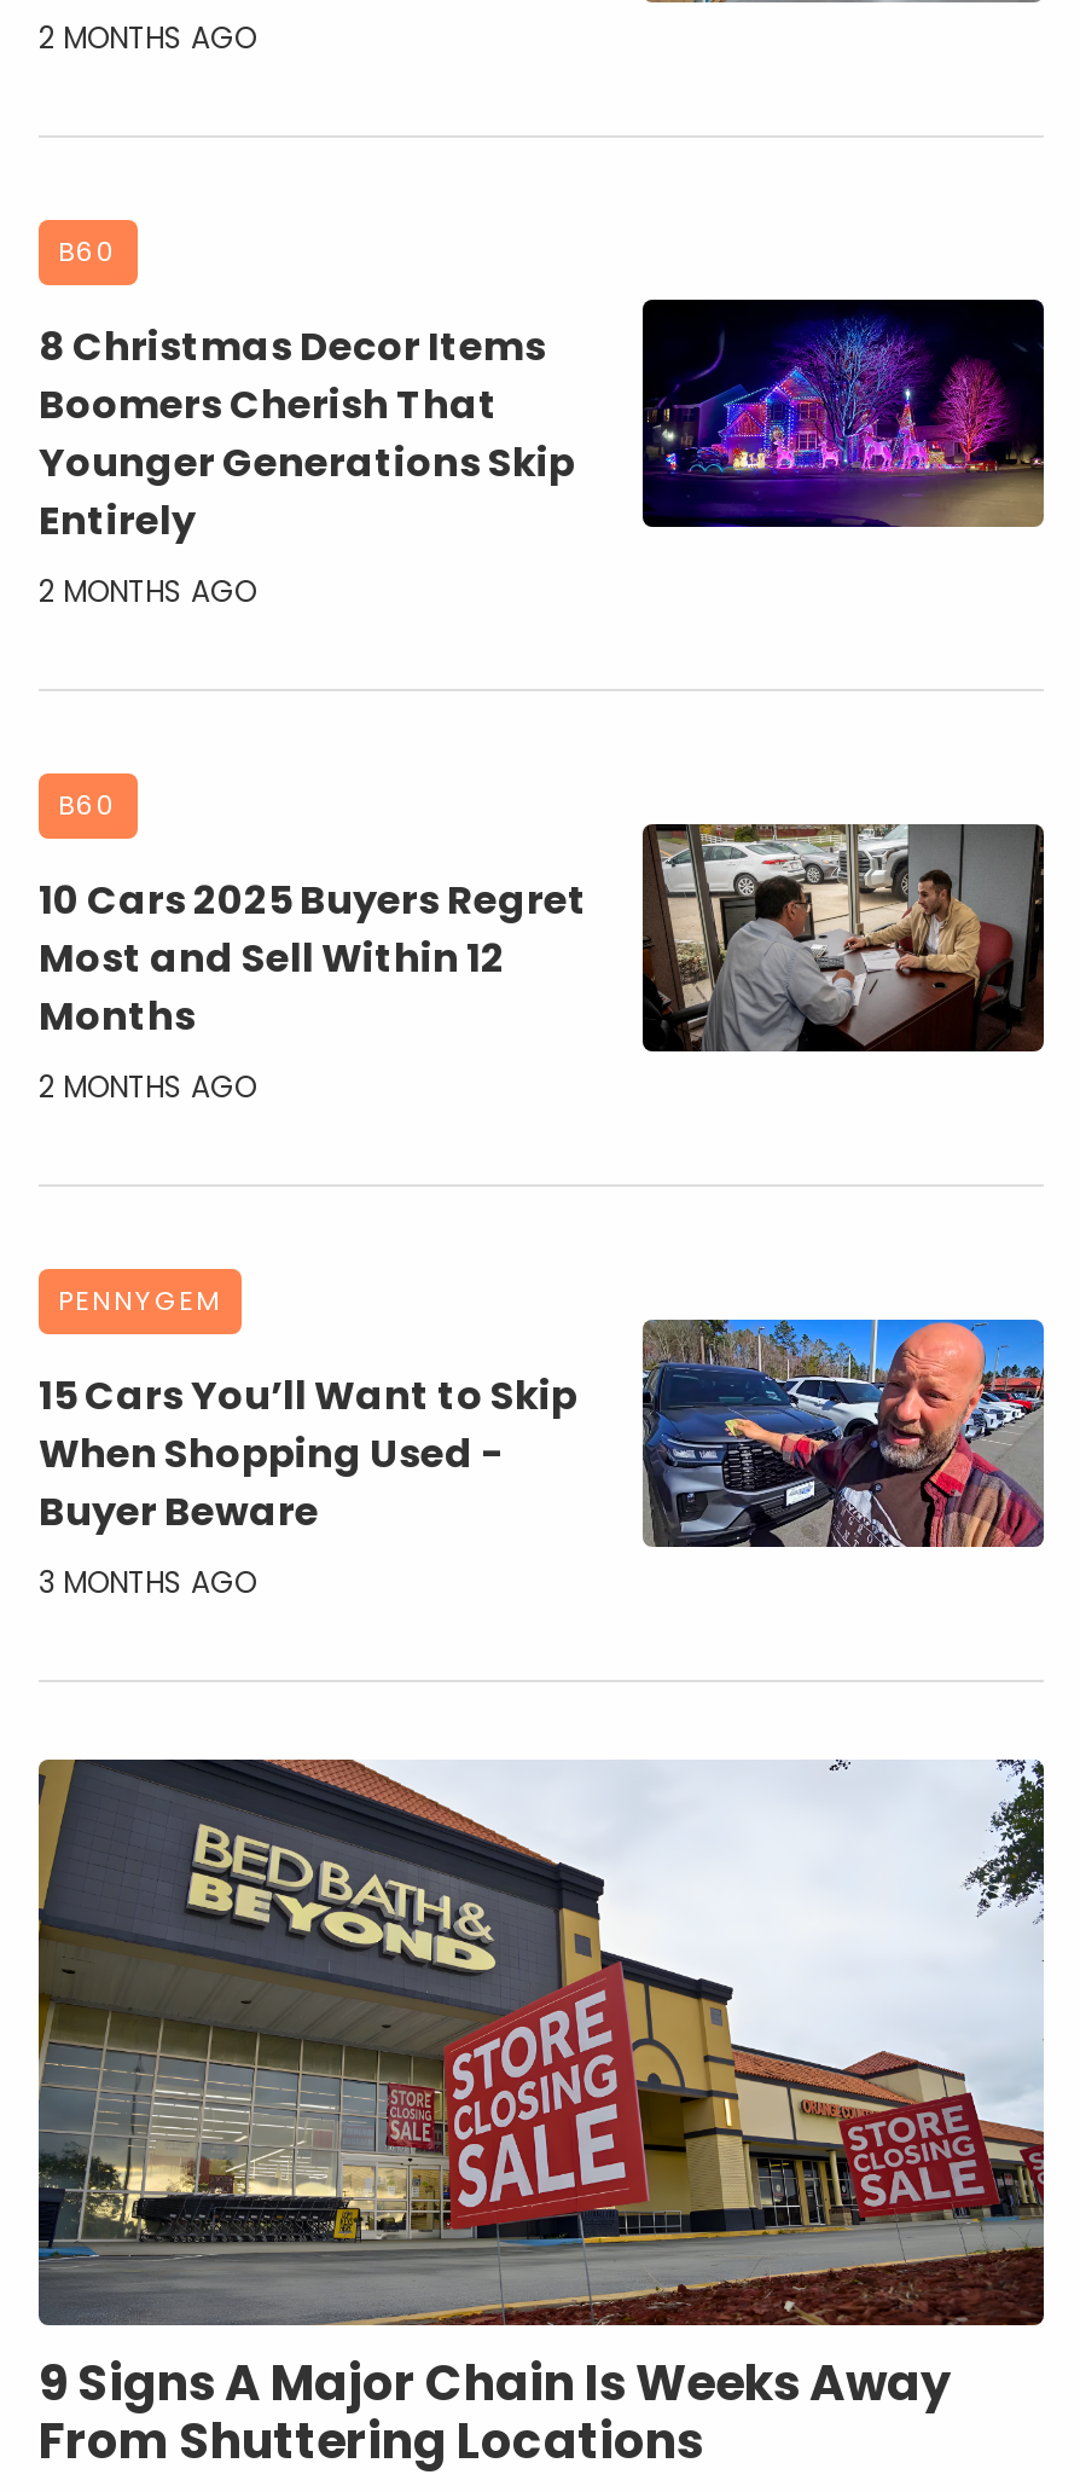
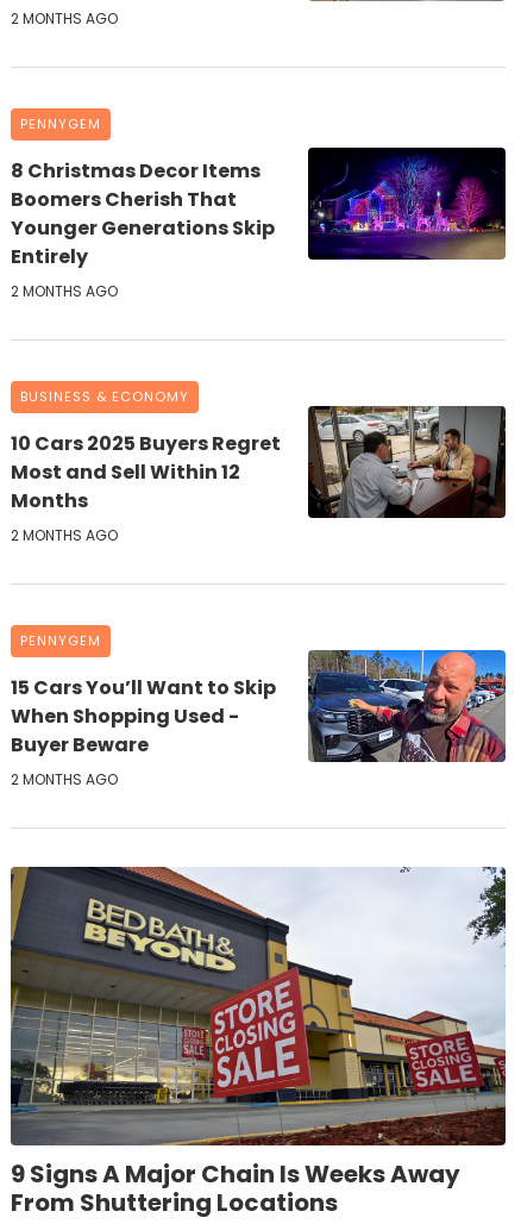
- B60
+ PENNYGEM

- B60
+ BUSINESS & ECONOMY

- 3 MONTHS AGO
+ 2 MONTHS AGO
